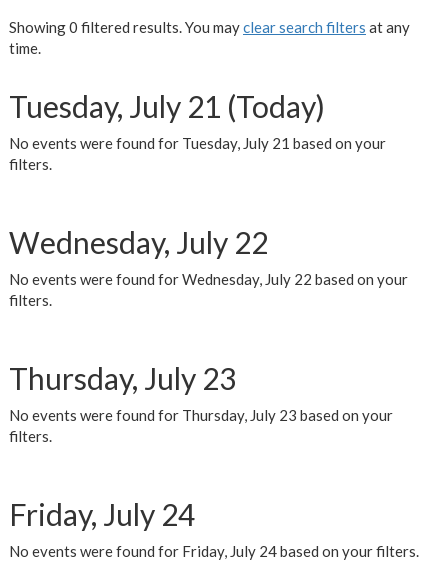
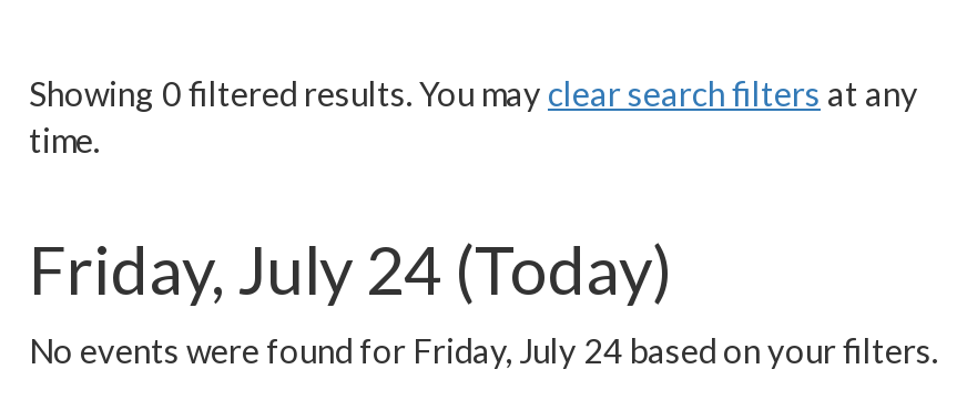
- Tuesday, July 21 (Today)
- No events were found for Tuesday, July 21 based on your
- filters.
- Wednesday, July 22
- No events were found for Wednesday, July 22 based on your
- filters.
- Thursday, July 23
- No events were found for Thursday, July 23 based on your
- filters.
- Friday, July 24
+ Friday, July 24 (Today)
